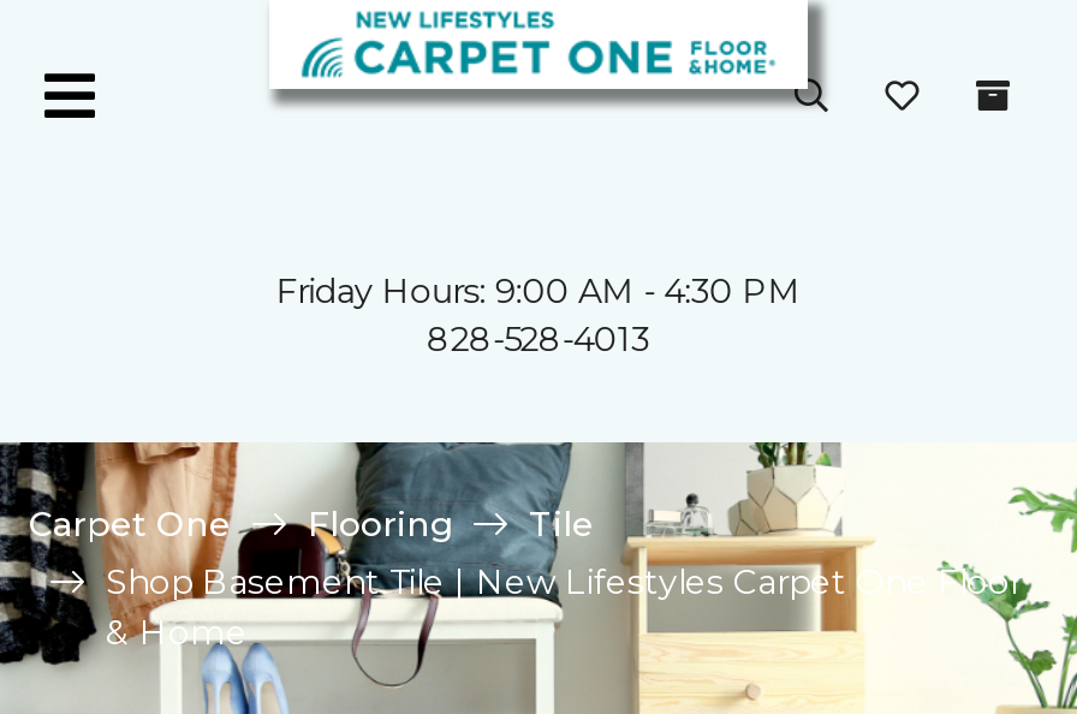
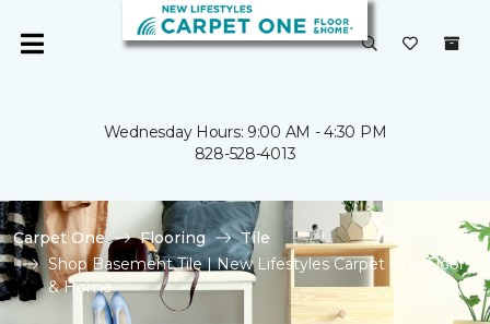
- Friday Hours: 9:00 AM - 4:30 PM
+ Wednesday Hours: 9:00 AM - 4:30 PM
